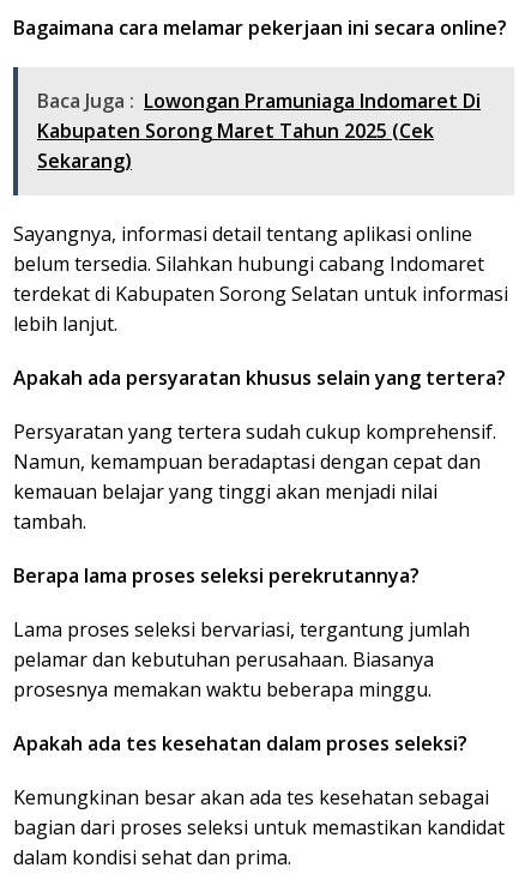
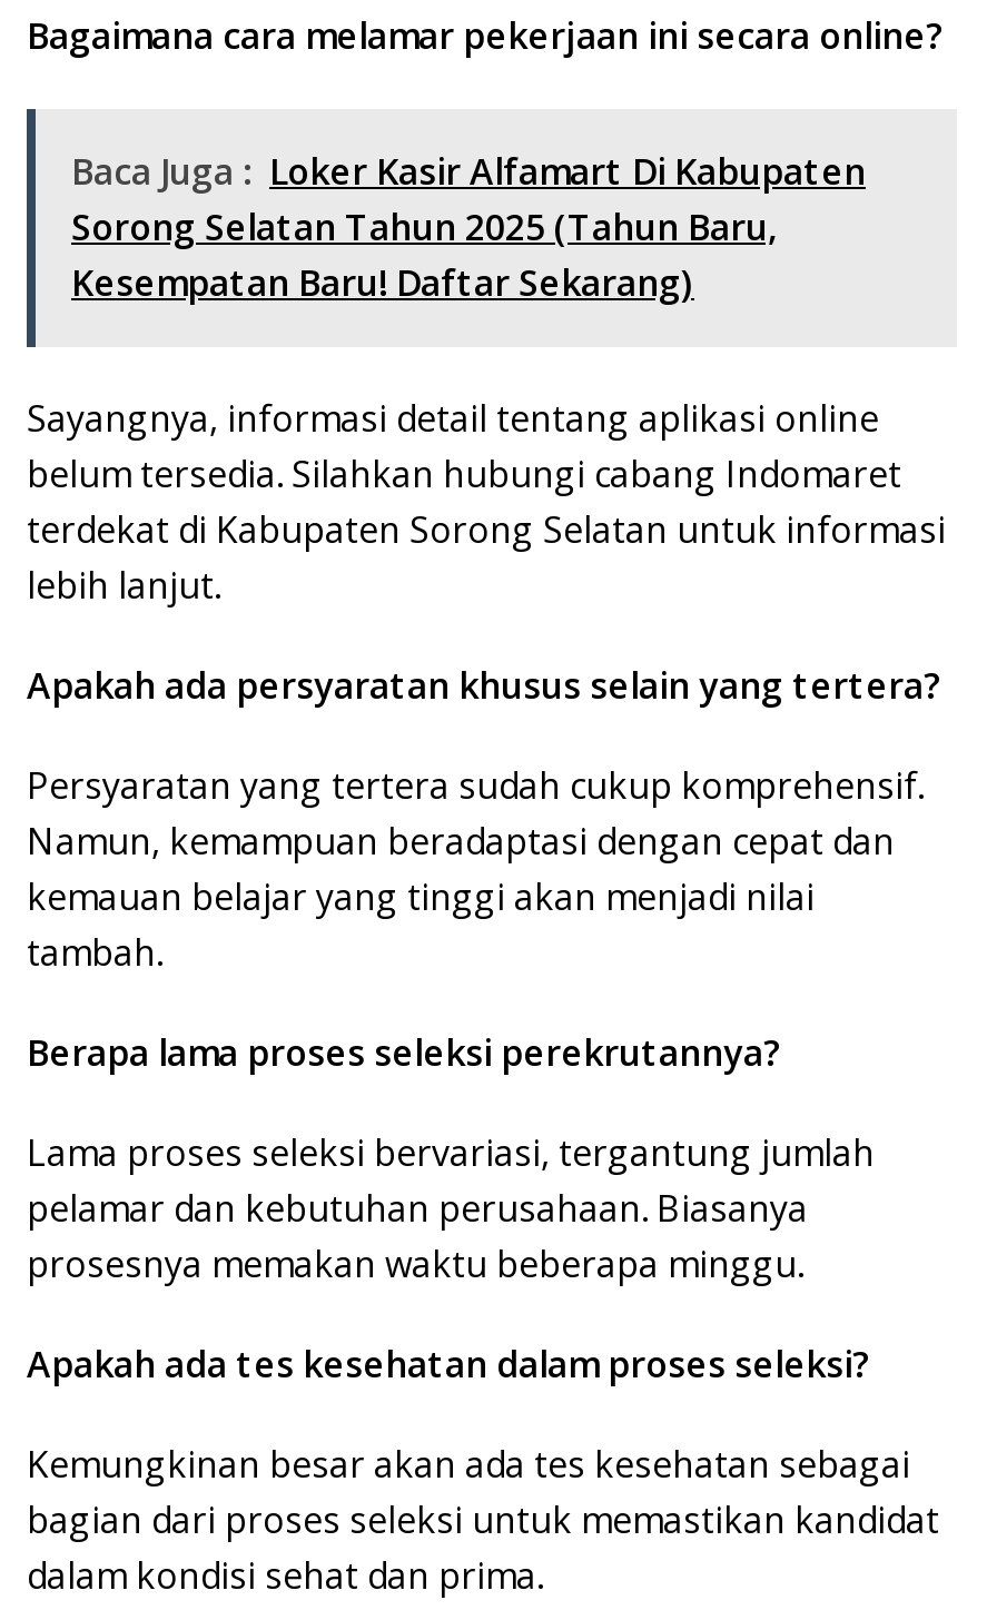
- Baca Juga : Lowongan Pramuniaga Indomaret Di
- Kabupaten Sorong Maret Tahun 2025 (Cek
- Sekarang)
+ Baca Juga : Loker Kasir Alfamart Di Kabupaten
+ Sorong Selatan Tahun 2025 (Tahun Baru,
+ Kesempatan Baru! Daftar Sekarang)
